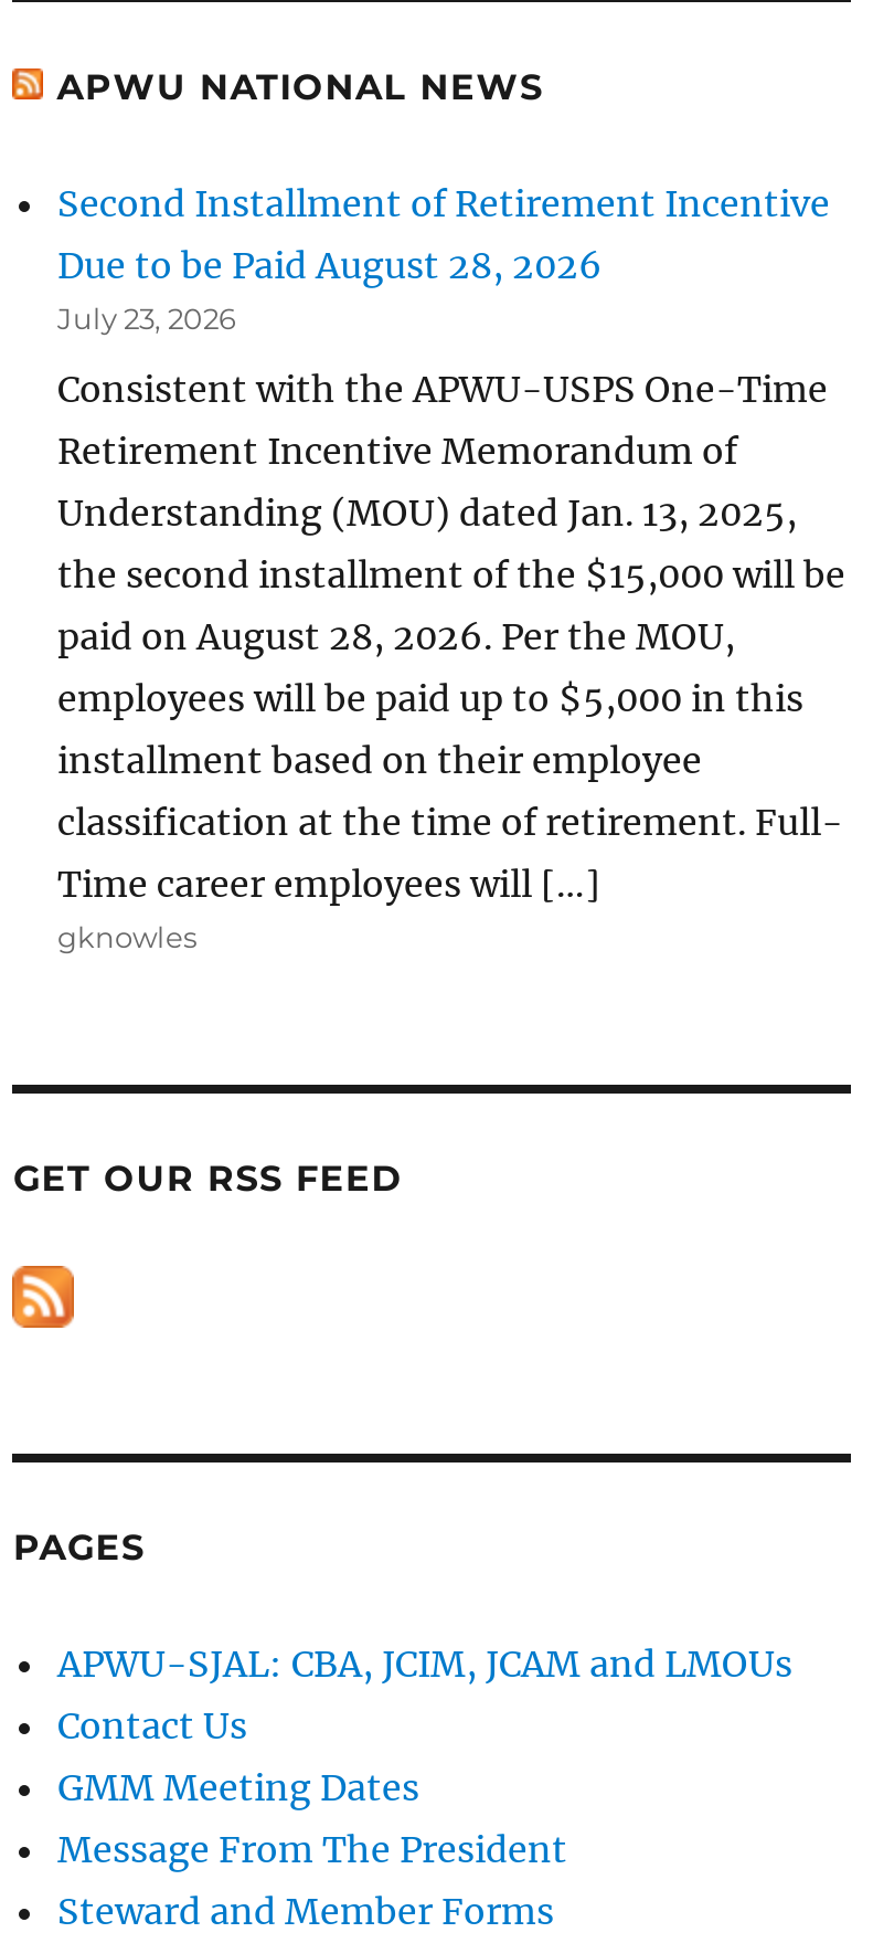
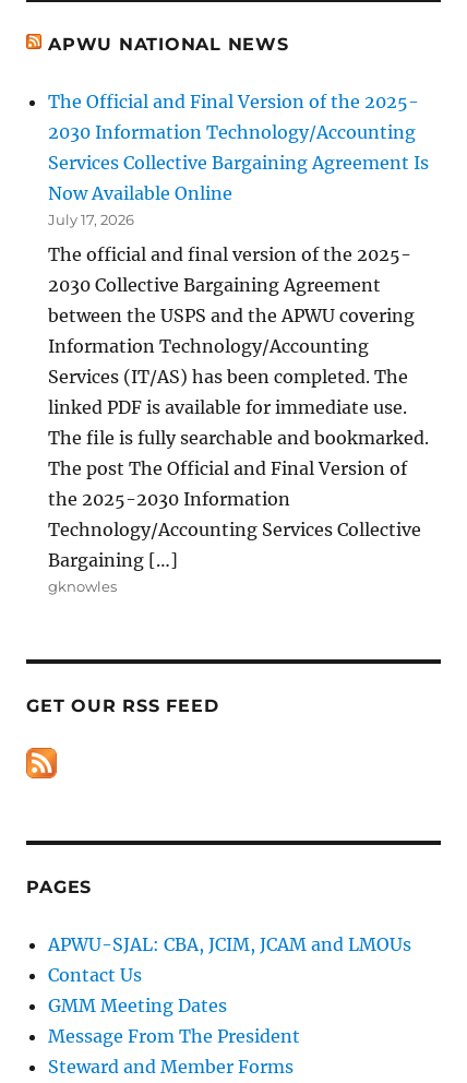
- Second Installment of Retirement Incentive
- Due to be Paid August 28, 2026
- July 23, 2026
+ The Official and Final Version of the 2025-
+ 2030 Information Technology/Accounting
+ Services Collective Bargaining Agreement Is
+ Now Available Online
+ July 17, 2026

- Consistent with the APWU-USPS One-Time
- Retirement Incentive Memorandum of
- Understanding (MOU) dated Jan. 13, 2025,
- the second installment of the $15,000 will be
- paid on August 28, 2026. Per the MOU,
- employees will be paid up to $5,000 in this
- installment based on their employee
- classification at the time of retirement. Full-
- Time career employees will […]
+ The official and final version of the 2025-
+ 2030 Collective Bargaining Agreement
+ between the USPS and the APWU covering
+ Information Technology/Accounting
+ Services (IT/AS) has been completed. The
+ linked PDF is available for immediate use.
+ The file is fully searchable and bookmarked.
+ The post The Official and Final Version of
+ the 2025-2030 Information
+ Technology/Accounting Services Collective
+ Bargaining […]
